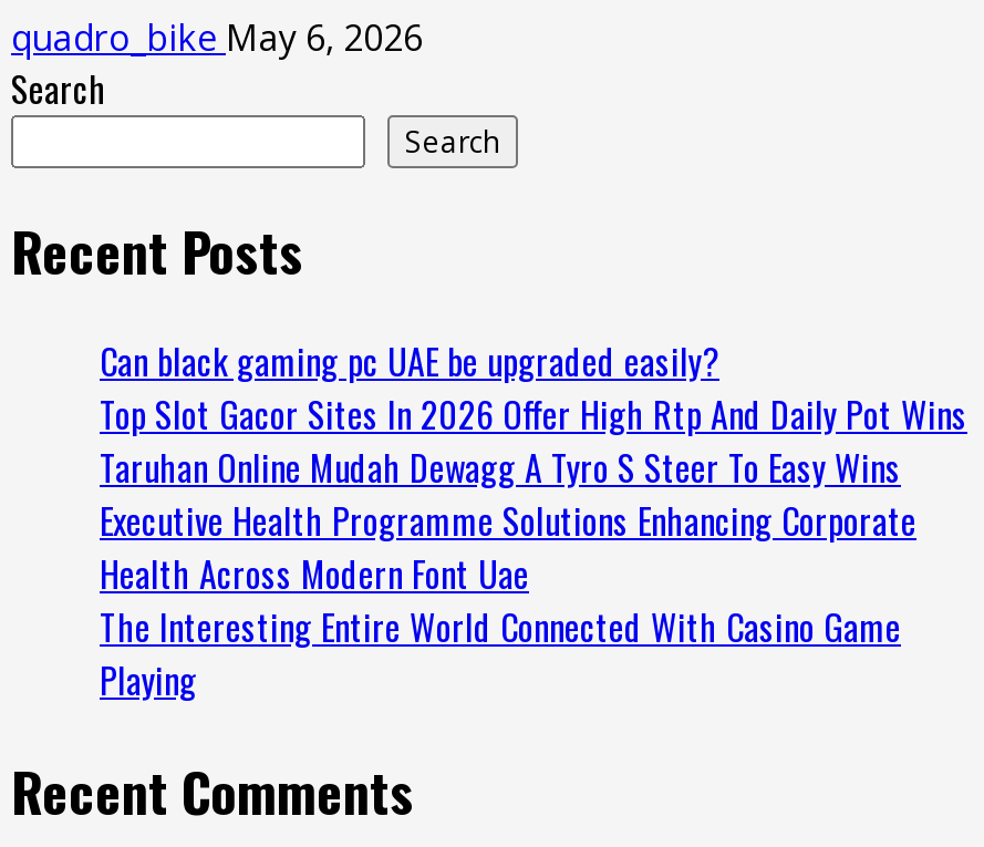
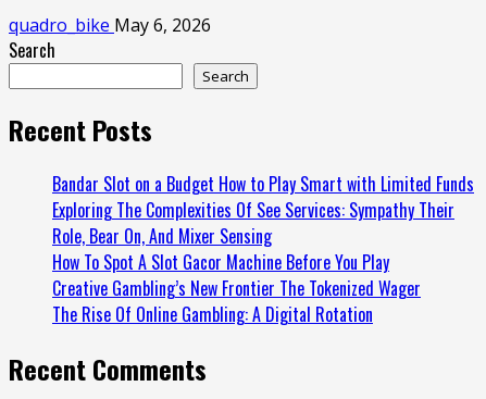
- Can black gaming pc UAE be upgraded easily?
- Top Slot Gacor Sites In 2026 Offer High Rtp And Daily Pot Wins
- Taruhan Online Mudah Dewagg A Tyro S Steer To Easy Wins
- Executive Health Programme Solutions Enhancing Corporate
- Health Across Modern Font Uae
- The Interesting Entire World Connected With Casino Game
- Playing
+ Bandar Slot on a Budget How to Play Smart with Limited Funds
+ Exploring The Complexities Of See Services: Sympathy Their
+ Role, Bear On, And Mixer Sensing
+ How To Spot A Slot Gacor Machine Before You Play
+ Creative Gambling’s New Frontier The Tokenized Wager
+ The Rise Of Online Gambling: A Digital Rotation
